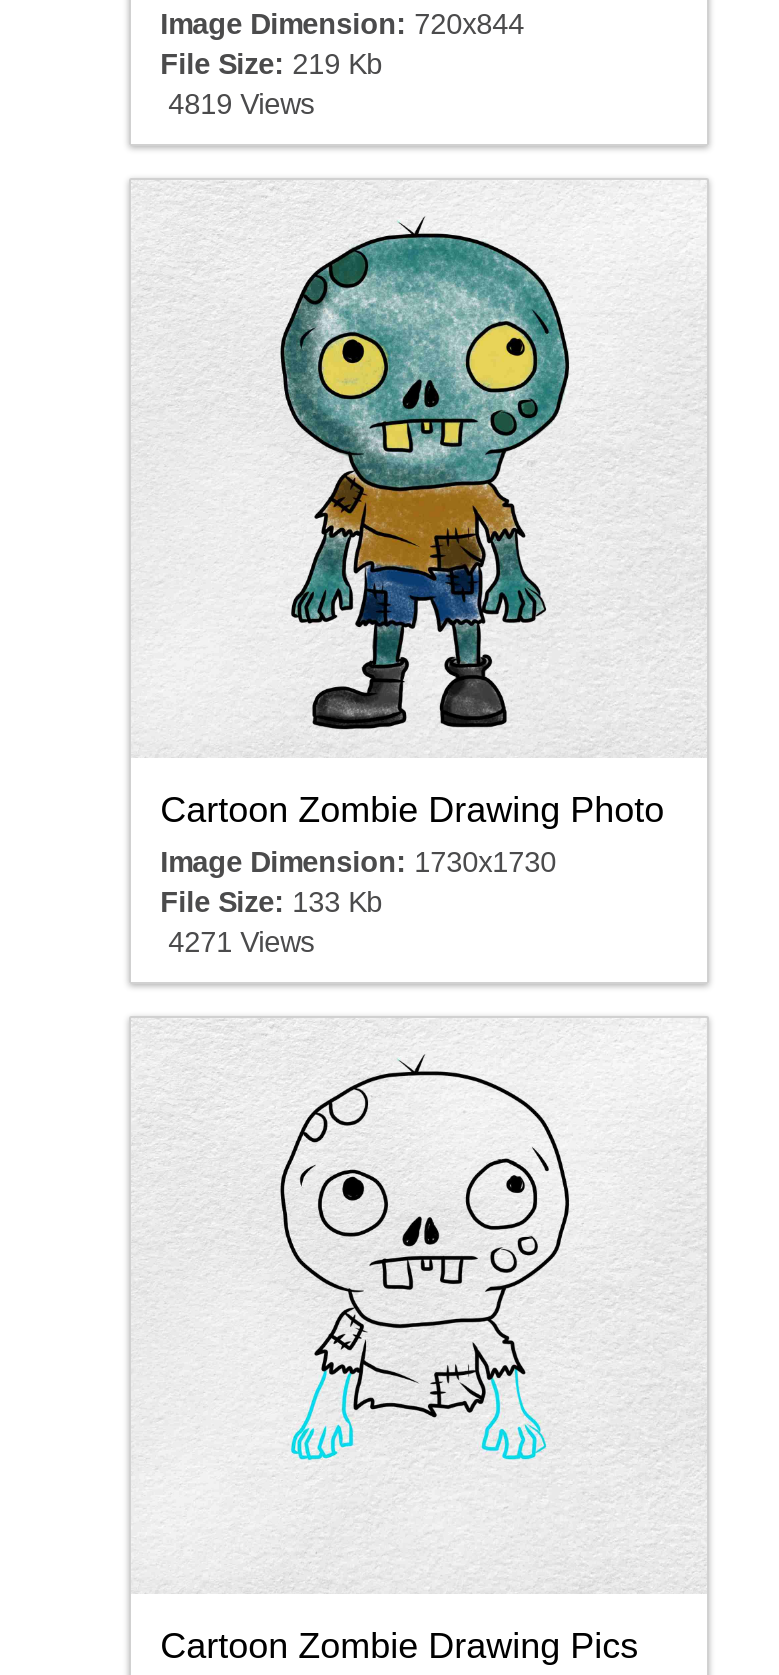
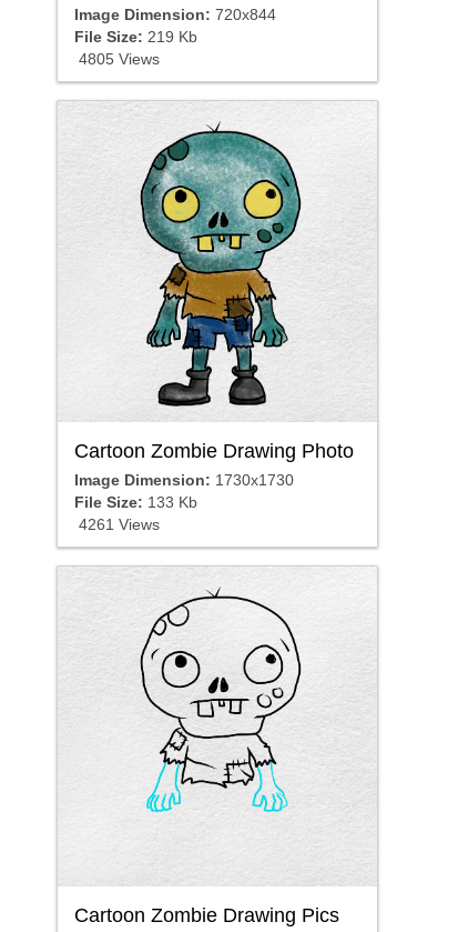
- 4819 Views
+ 4805 Views

- 4271 Views
+ 4261 Views
